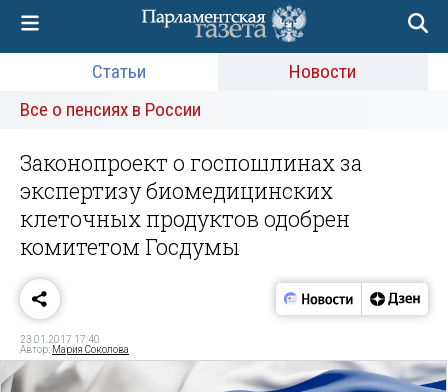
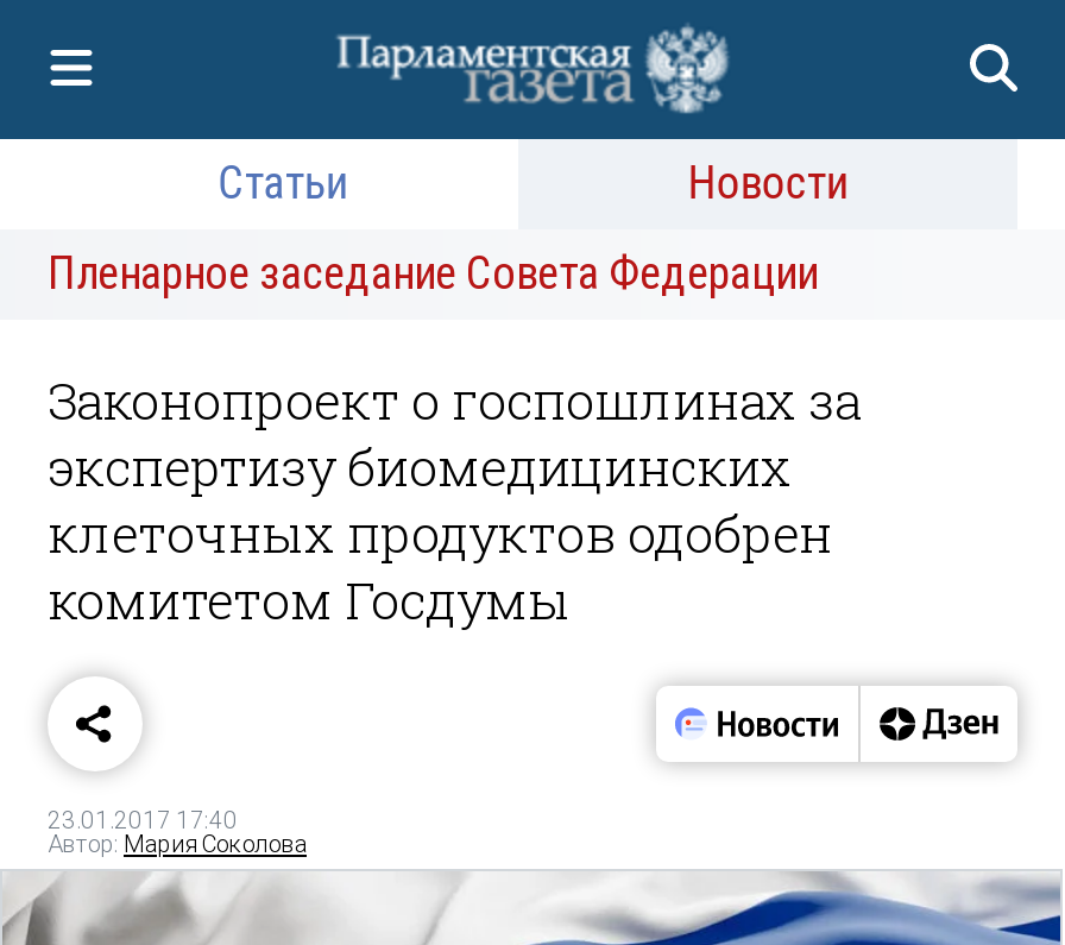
- Все о пенсиях в России
+ Пленарное заседание Совета Федерации
